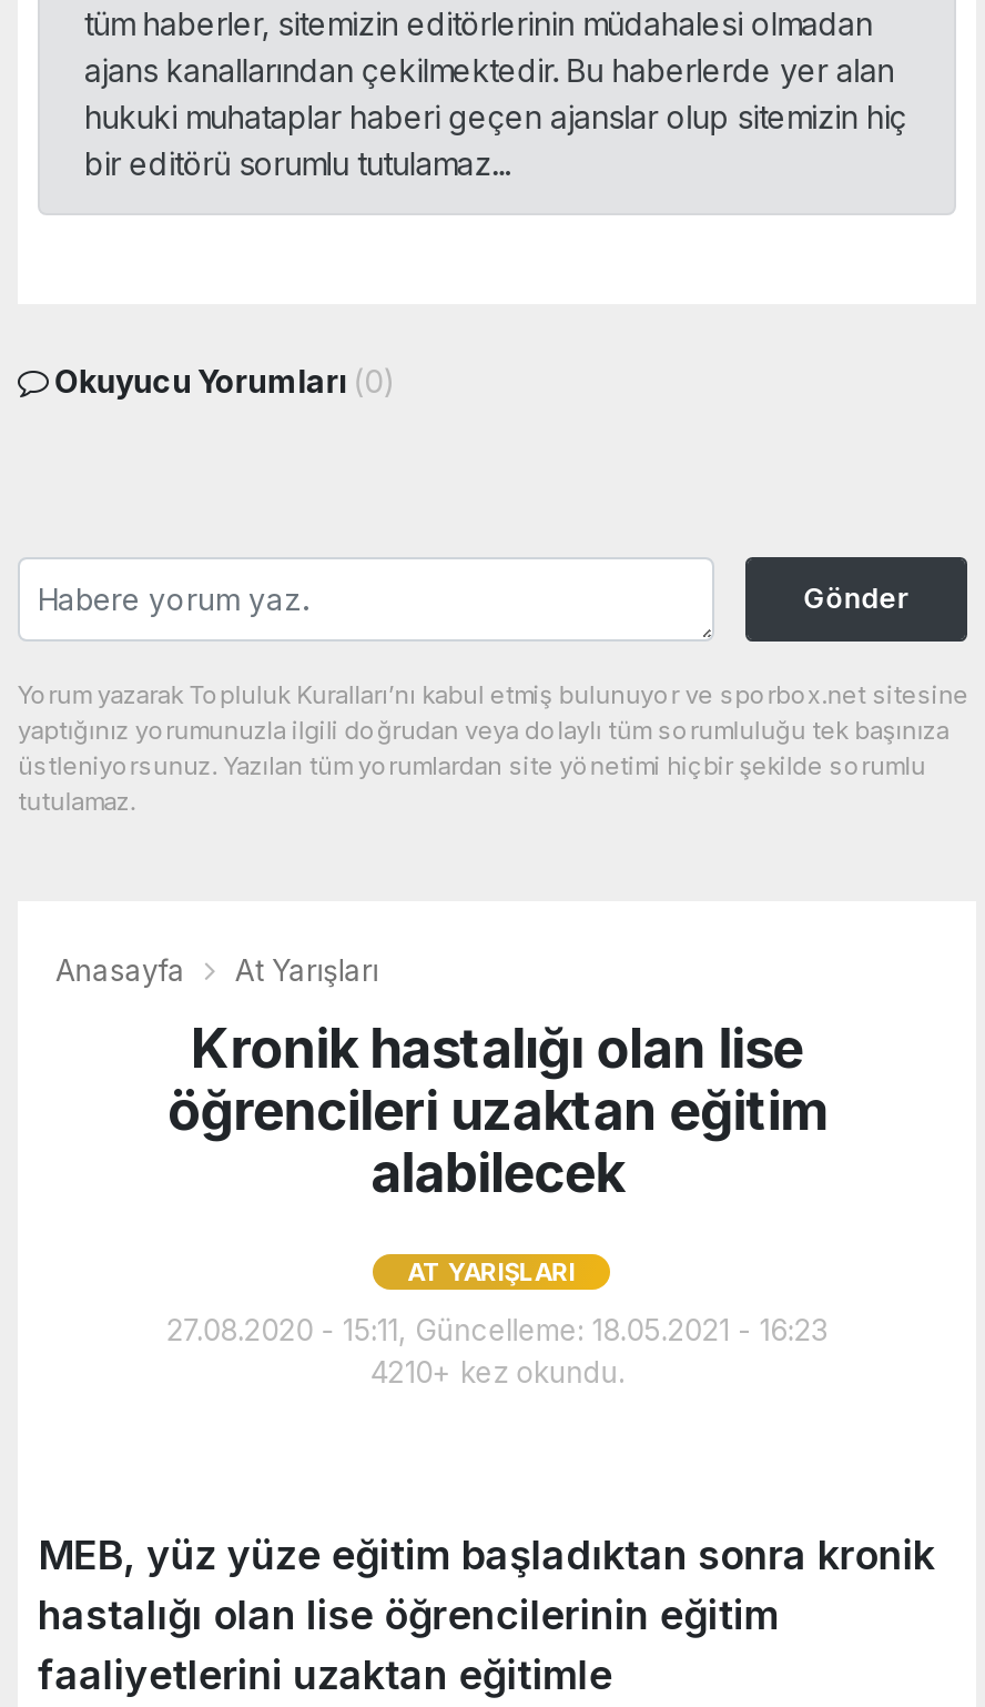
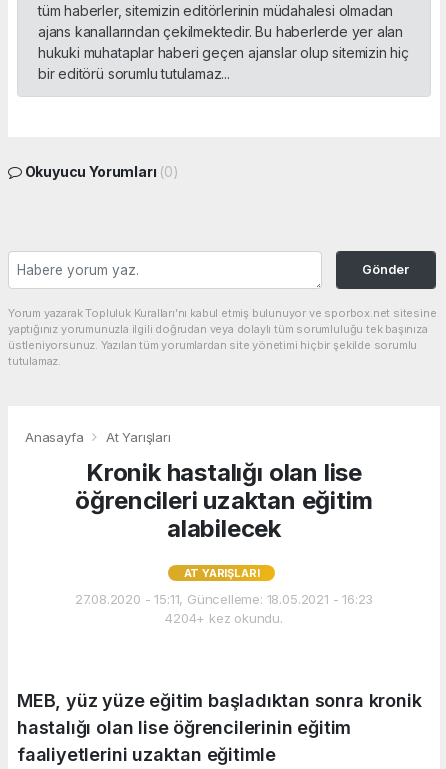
- 4210+ kez okundu.
+ 4204+ kez okundu.
